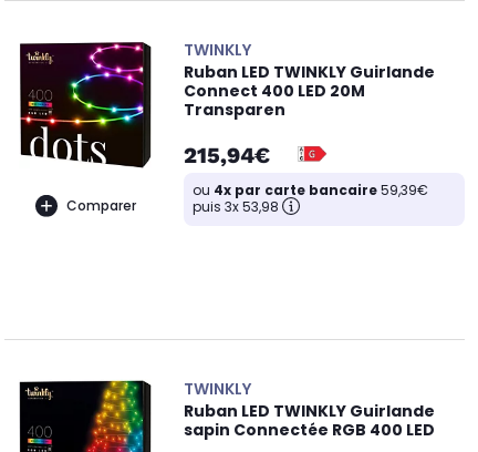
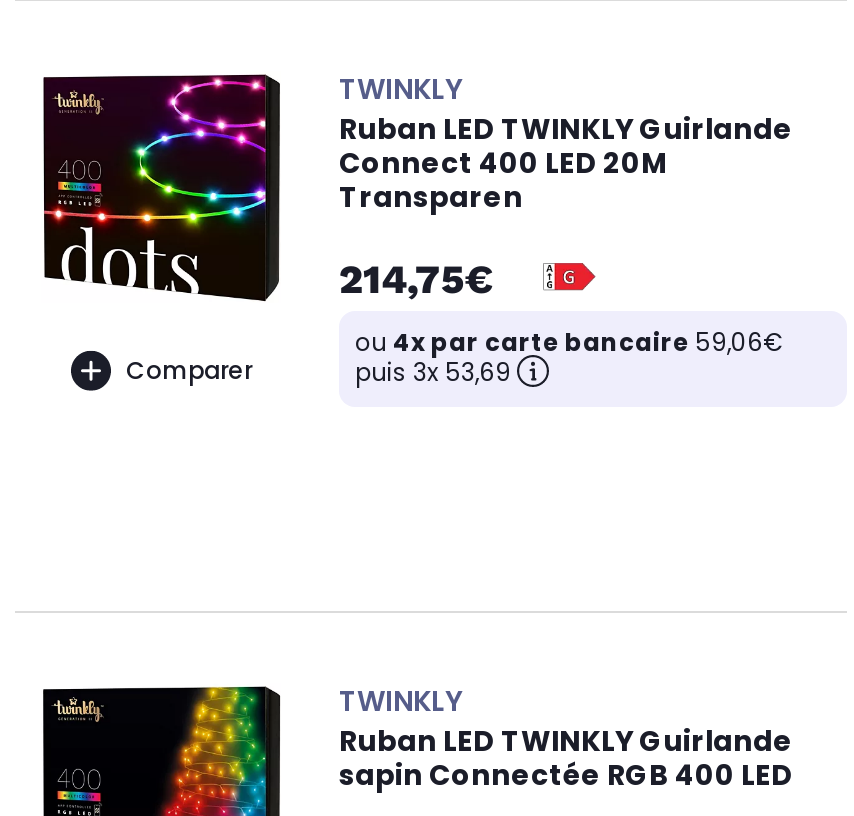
- 215,94€
+ 214,75€

- ou 4x par carte bancaire 59,39€
+ ou 4x par carte bancaire 59,06€

- puis 3x 53,98
+ puis 3x 53,69
